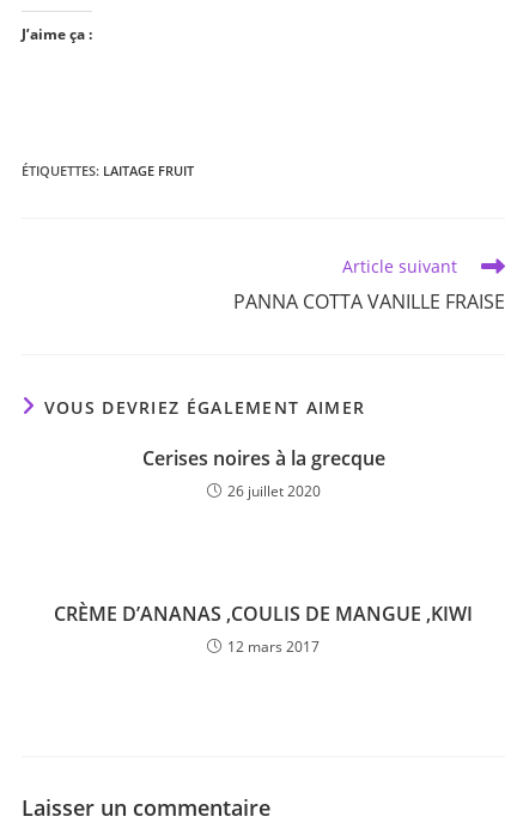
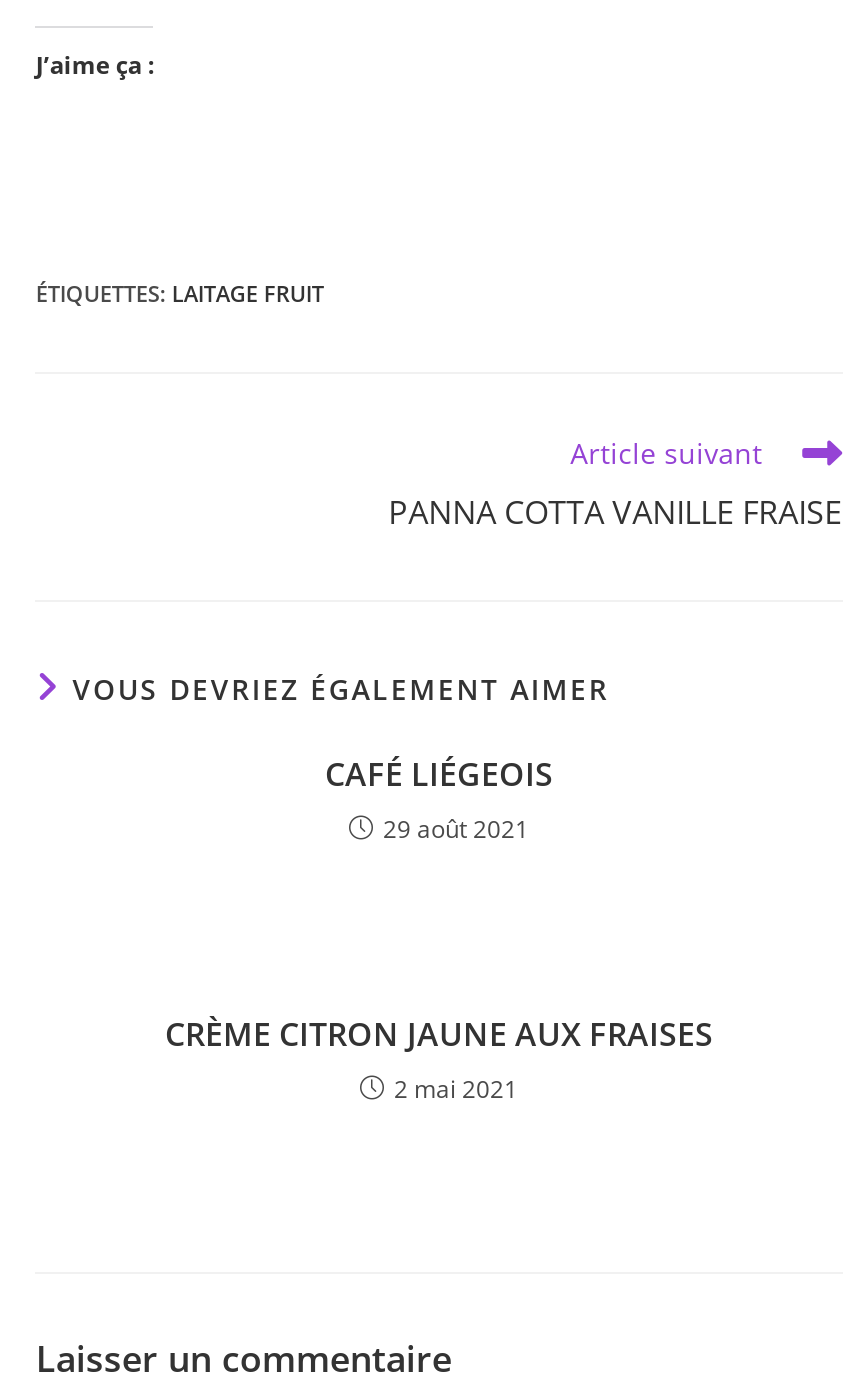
- Cerises noires à la grecque
- 26 juillet 2020
+ CAFÉ LIÉGEOIS
+ 29 août 2021

- CRÈME D’ANANAS ,COULIS DE MANGUE ,KIWI
- 12 mars 2017
+ CRÈME CITRON JAUNE AUX FRAISES
+ 2 mai 2021
